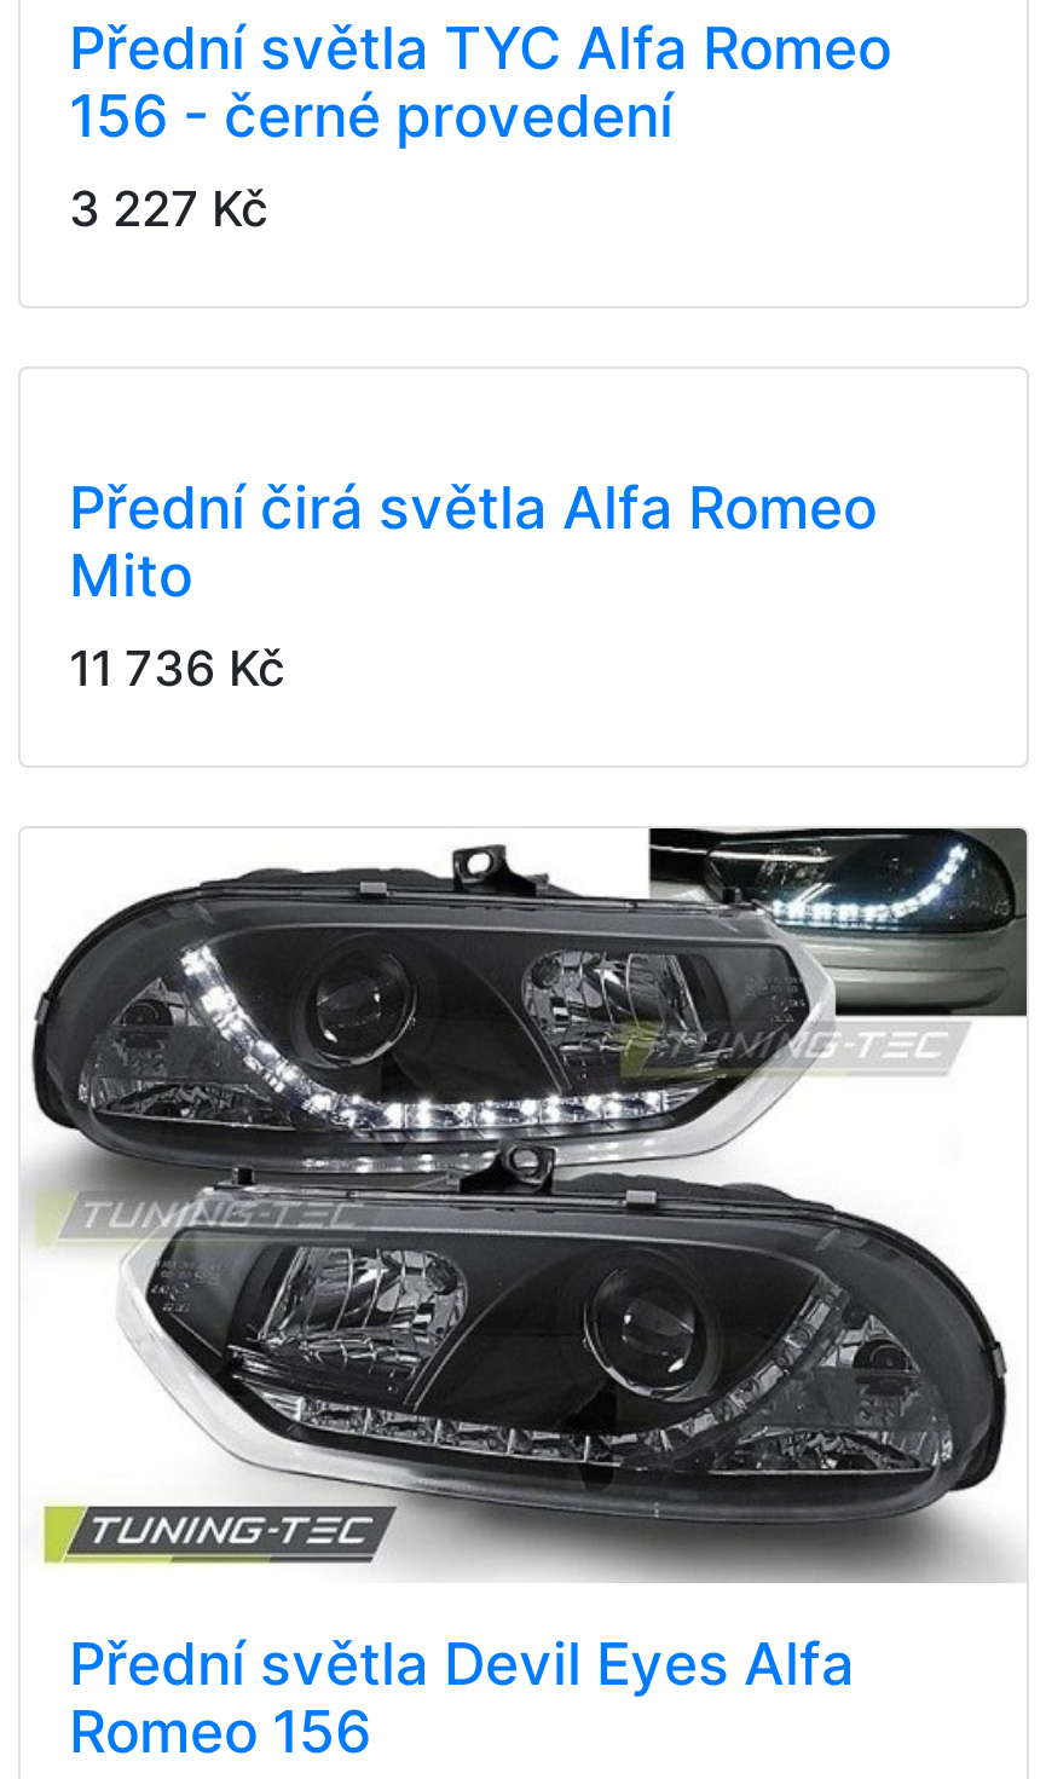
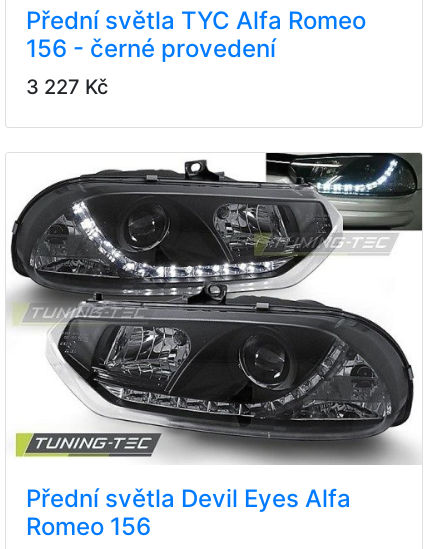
- Přední čirá světla Alfa Romeo
- Mito
- 11 736 Kč
